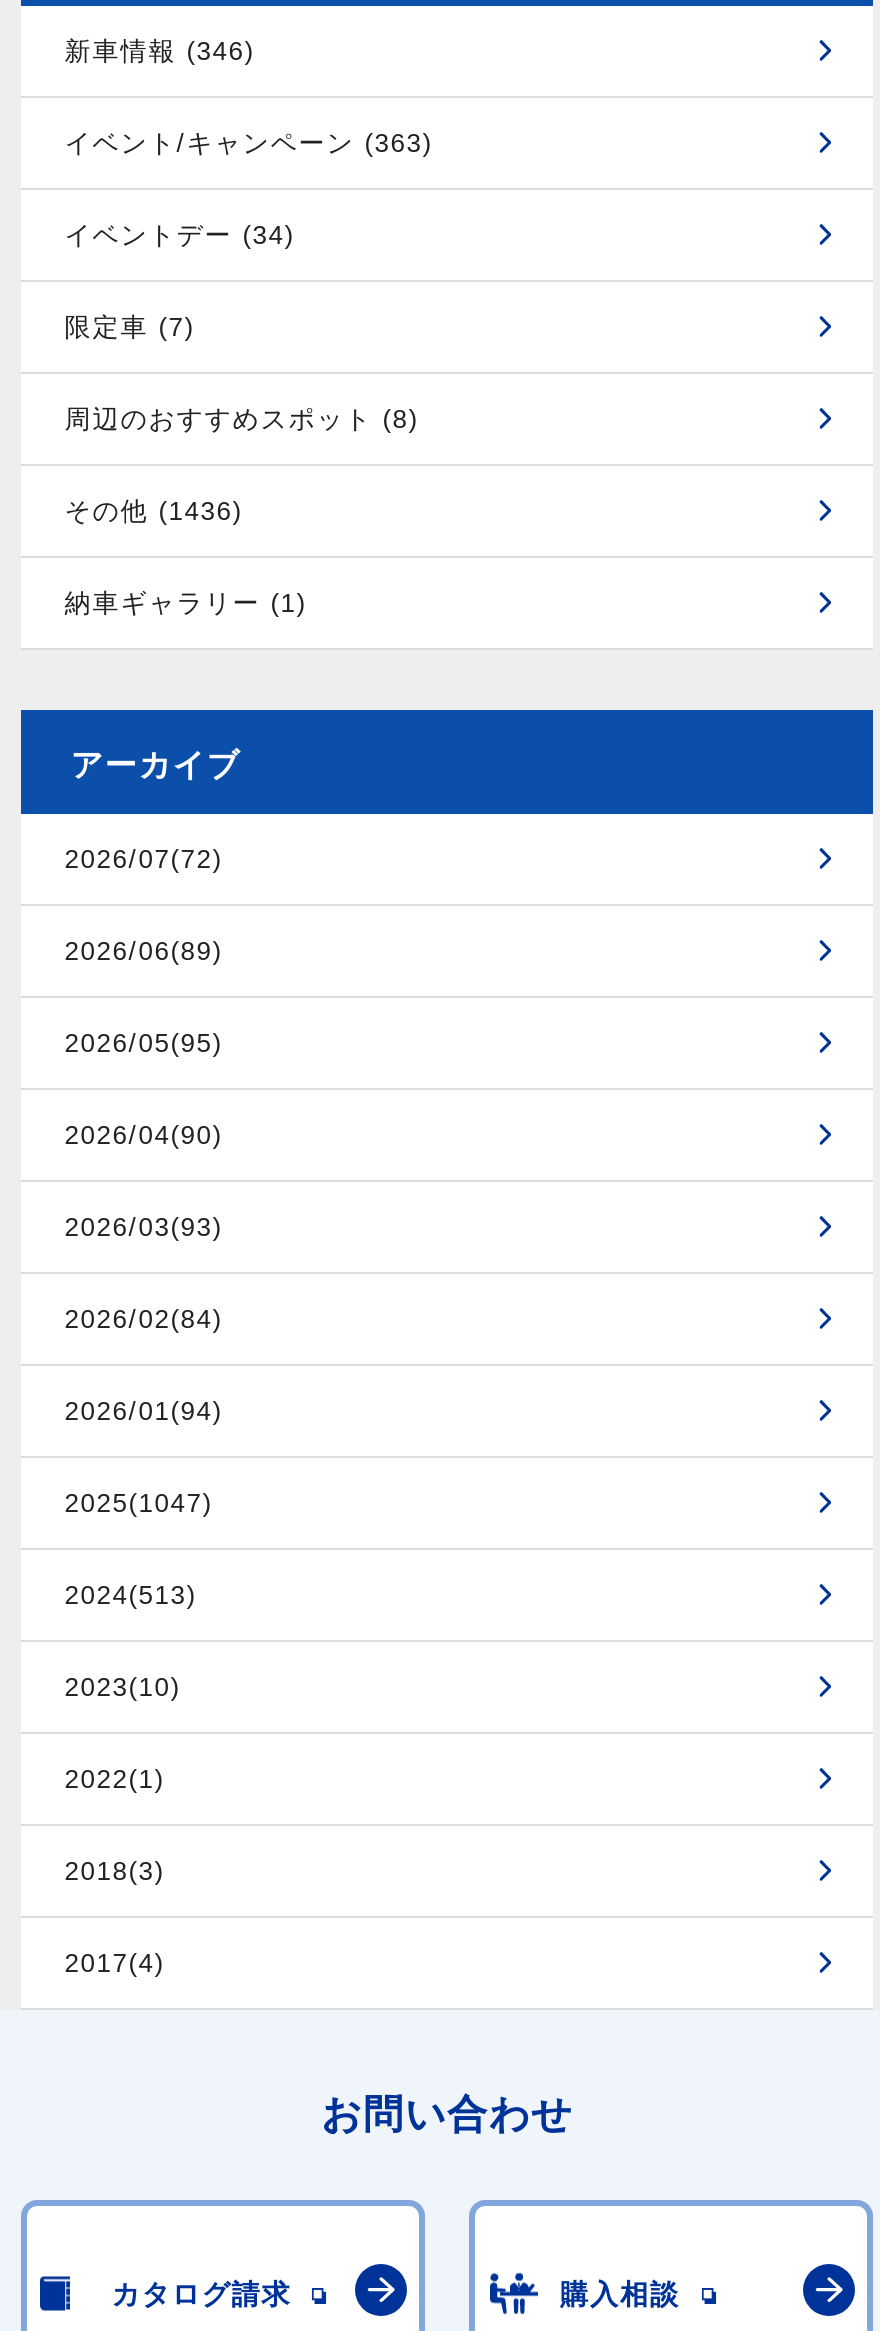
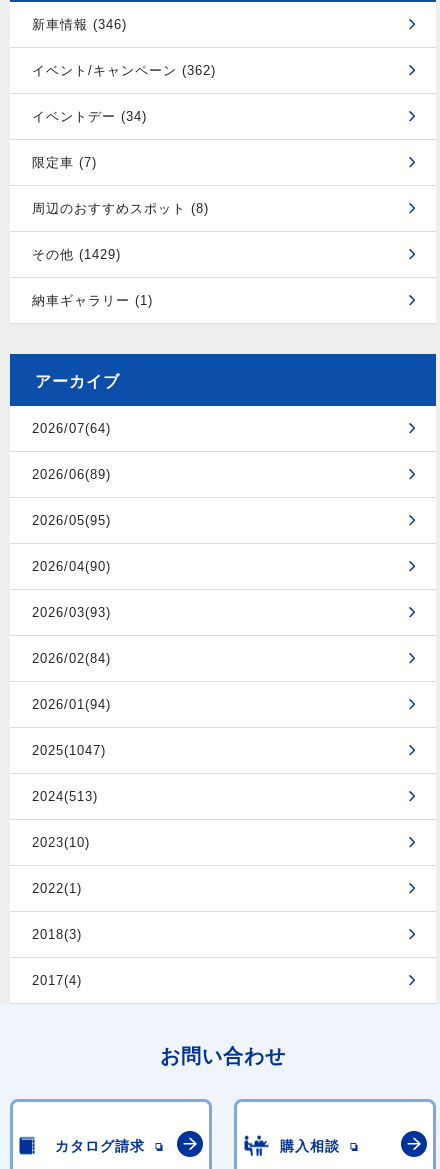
- イベント/キャンペーン (363)
+ イベント/キャンペーン (362)

- その他 (1436)
+ その他 (1429)

- 2026/07(72)
+ 2026/07(64)
